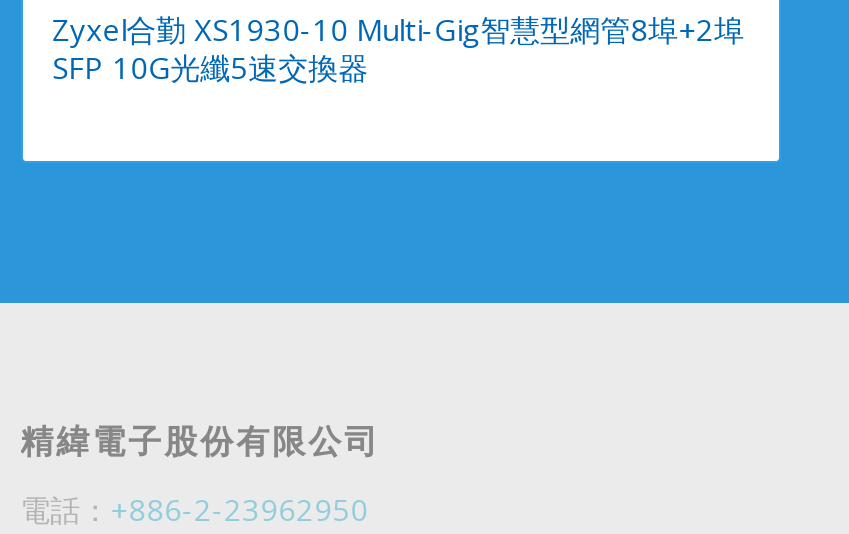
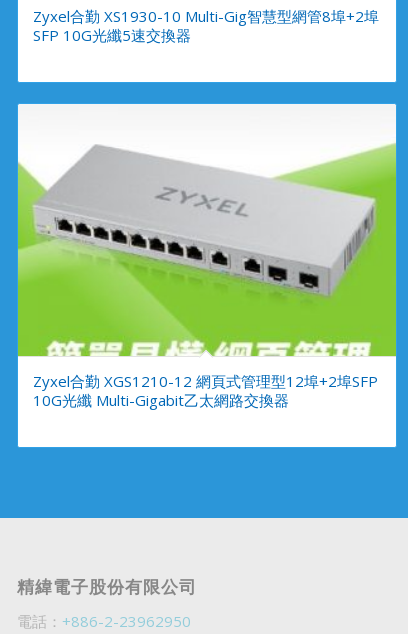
+ [image]
+ Zyxel合勤 XGS1210-12 網頁式管理型12埠+2埠SFP
+ 10G光纖 Multi-Gigabit乙太網路交換器
